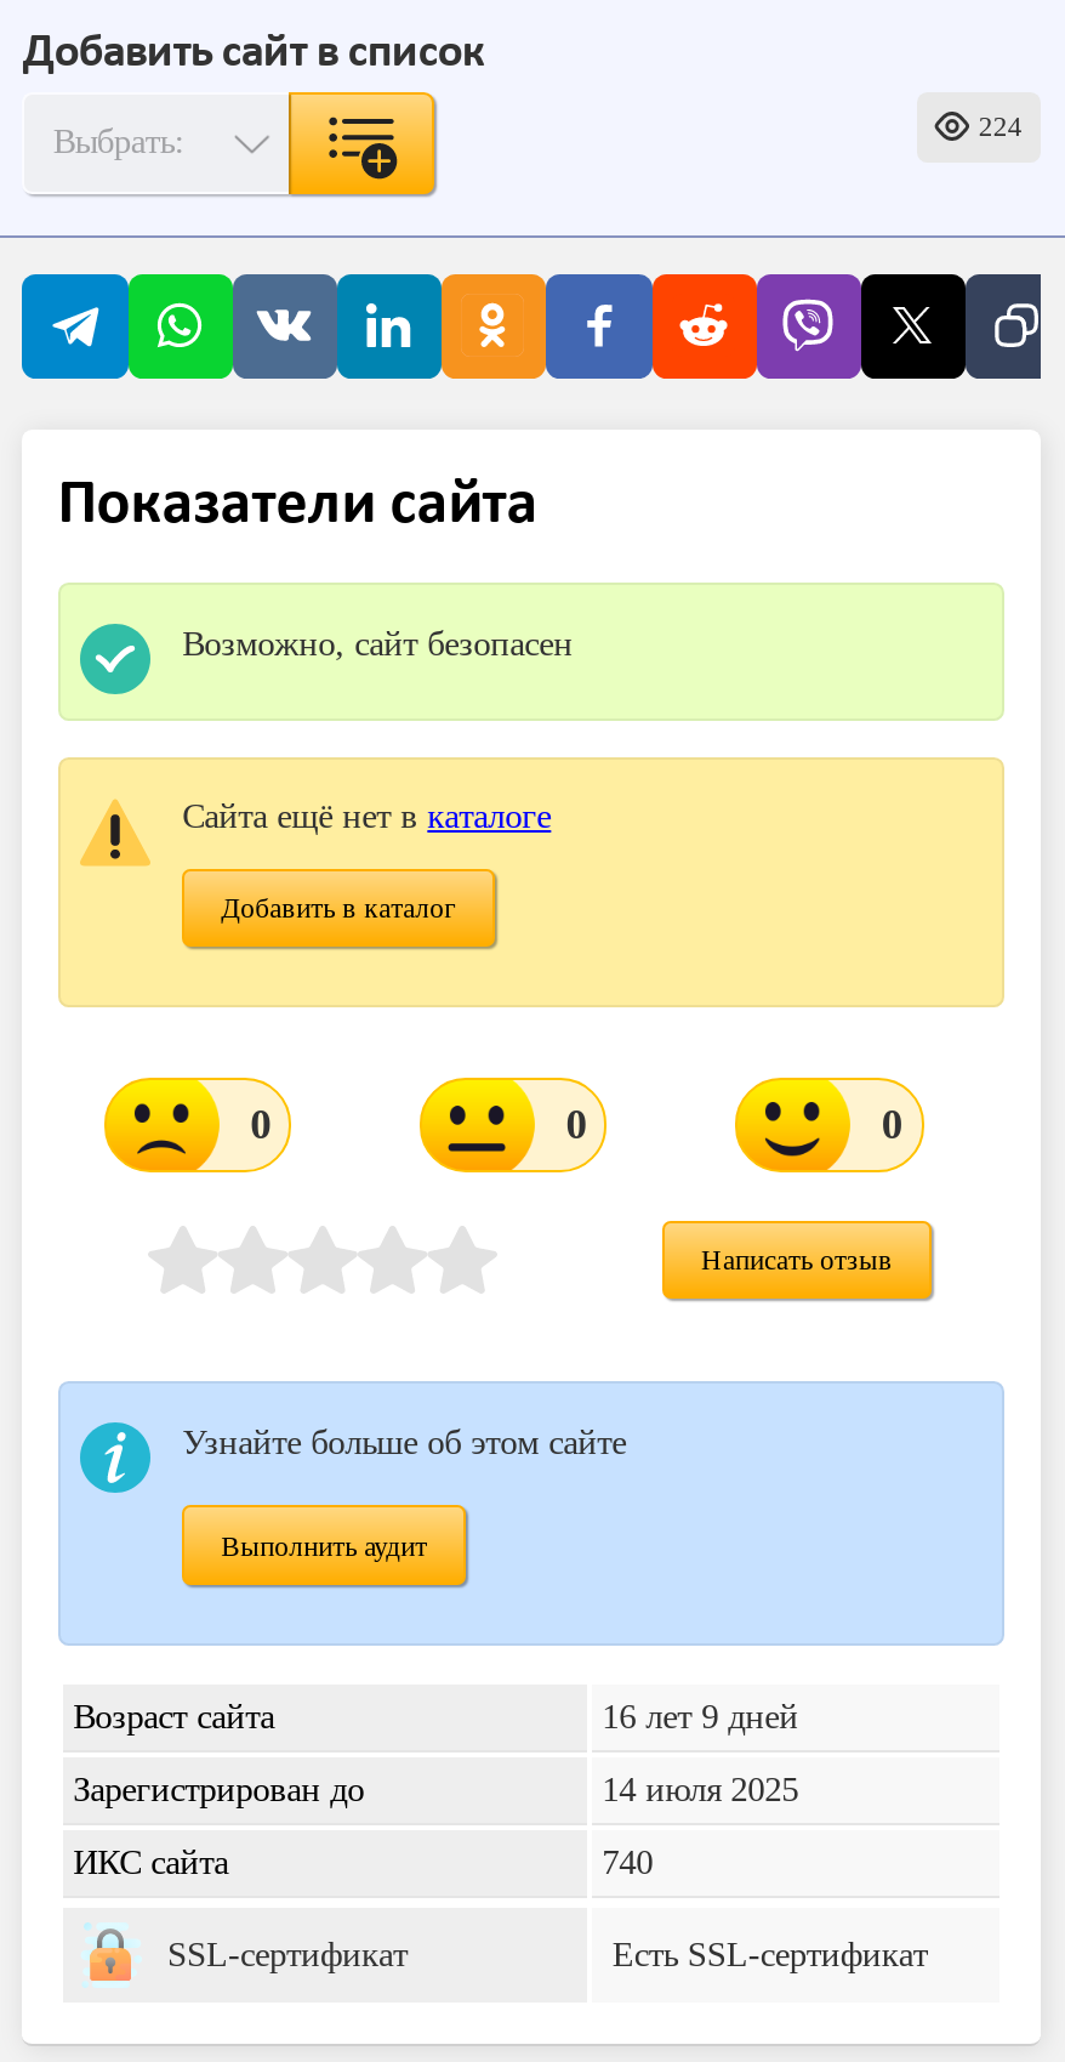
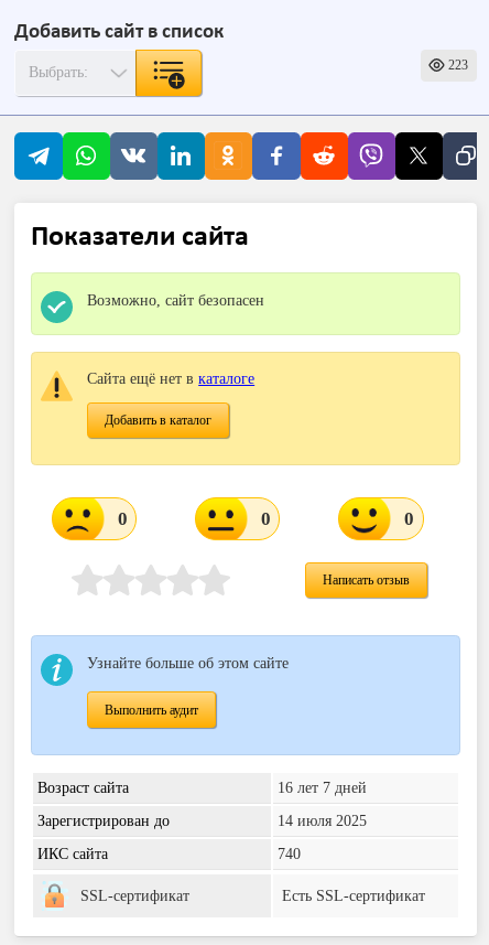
- 224
+ 223

- 16 лет 9 дней
+ 16 лет 7 дней
